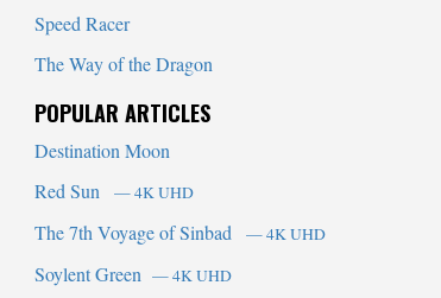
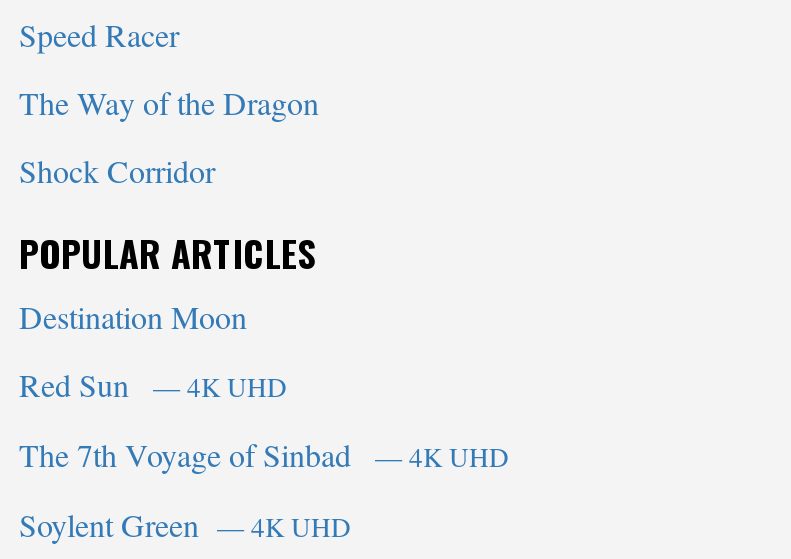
+ Shock Corridor
